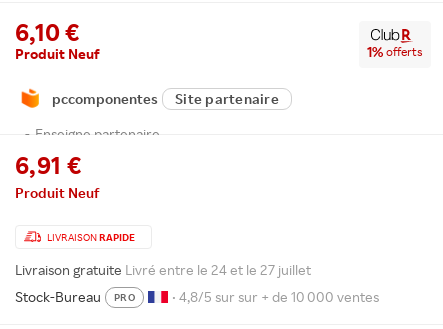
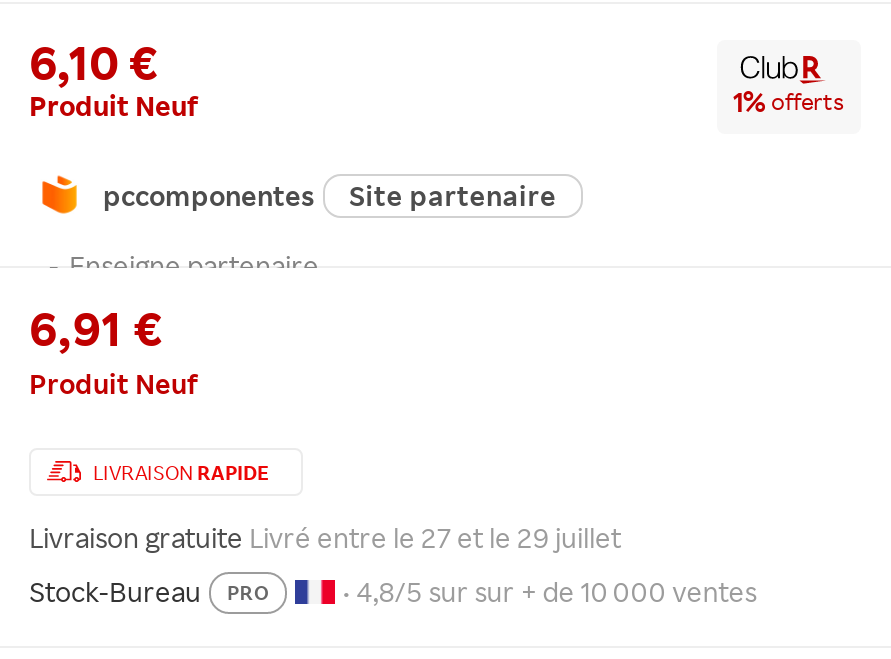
- Livraison gratuite Livré entre le 24 et le 27 juillet
+ Livraison gratuite Livré entre le 27 et le 29 juillet
